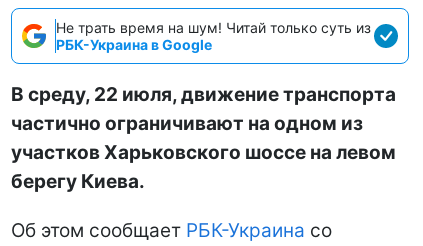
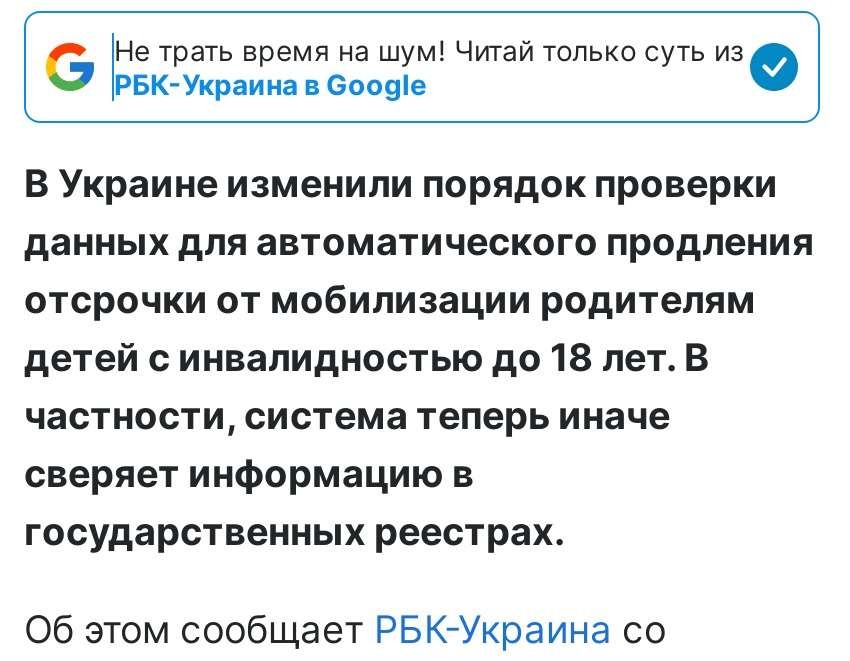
- В среду, 22 июля, движение транспорта
- частично ограничивают на одном из
- участков Харьковского шоссе на левом
- берегу Киева.
+ В Украине изменили порядок проверки
+ данных для автоматического продления
+ отсрочки от мобилизации родителям
+ детей с инвалидностью до 18 лет. В
+ частности, система теперь иначе
+ сверяет информацию в
+ государственных реестрах.
